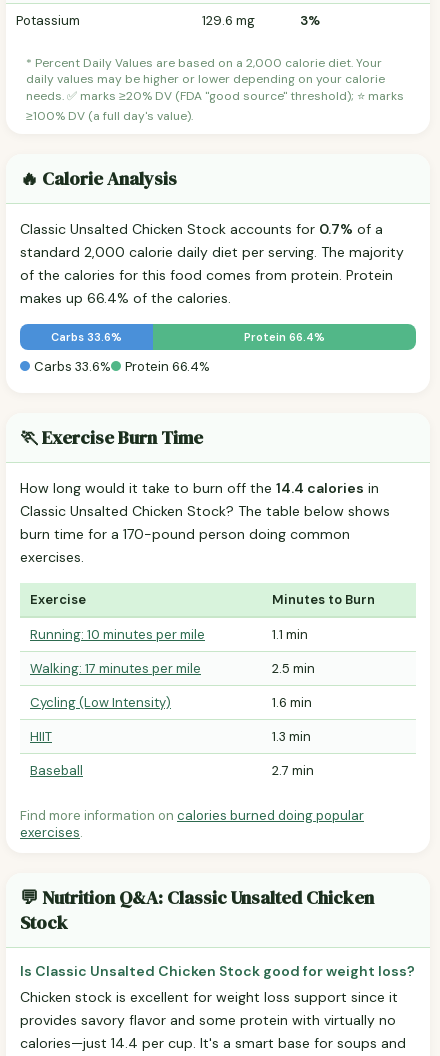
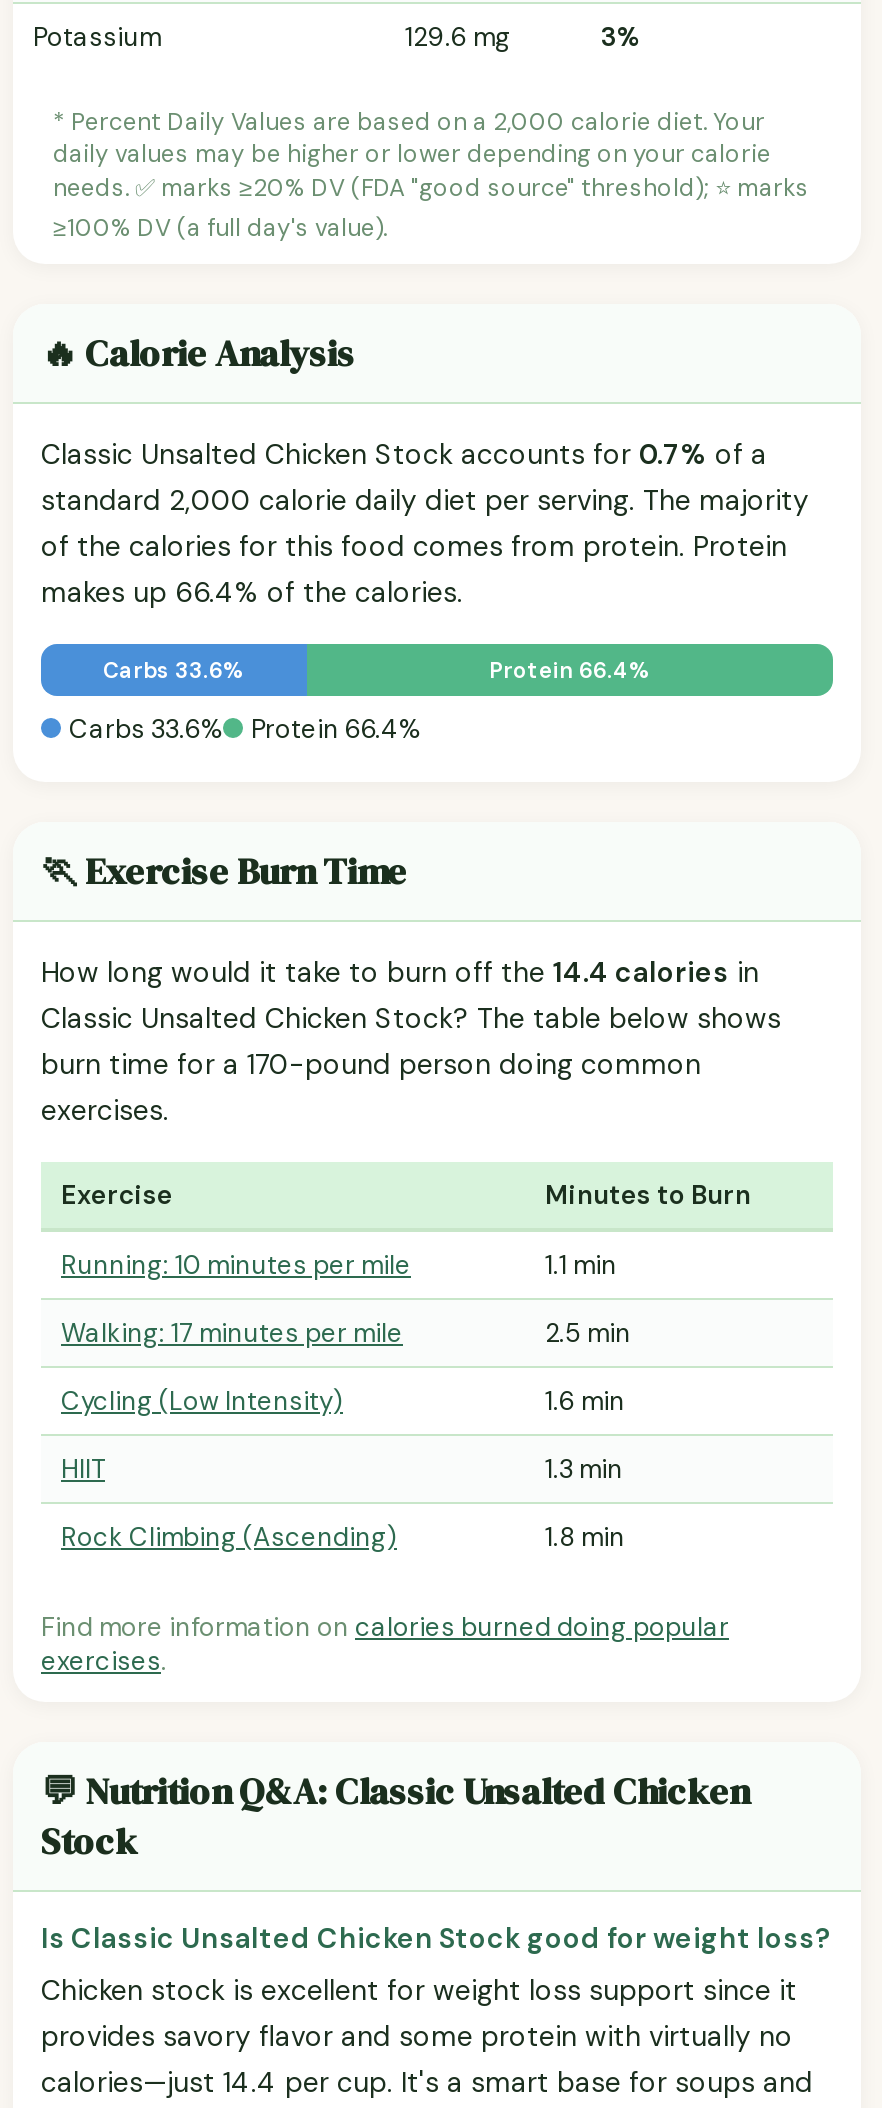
- Baseball
- 2.7 min
+ Rock Climbing (Ascending)
+ 1.8 min
